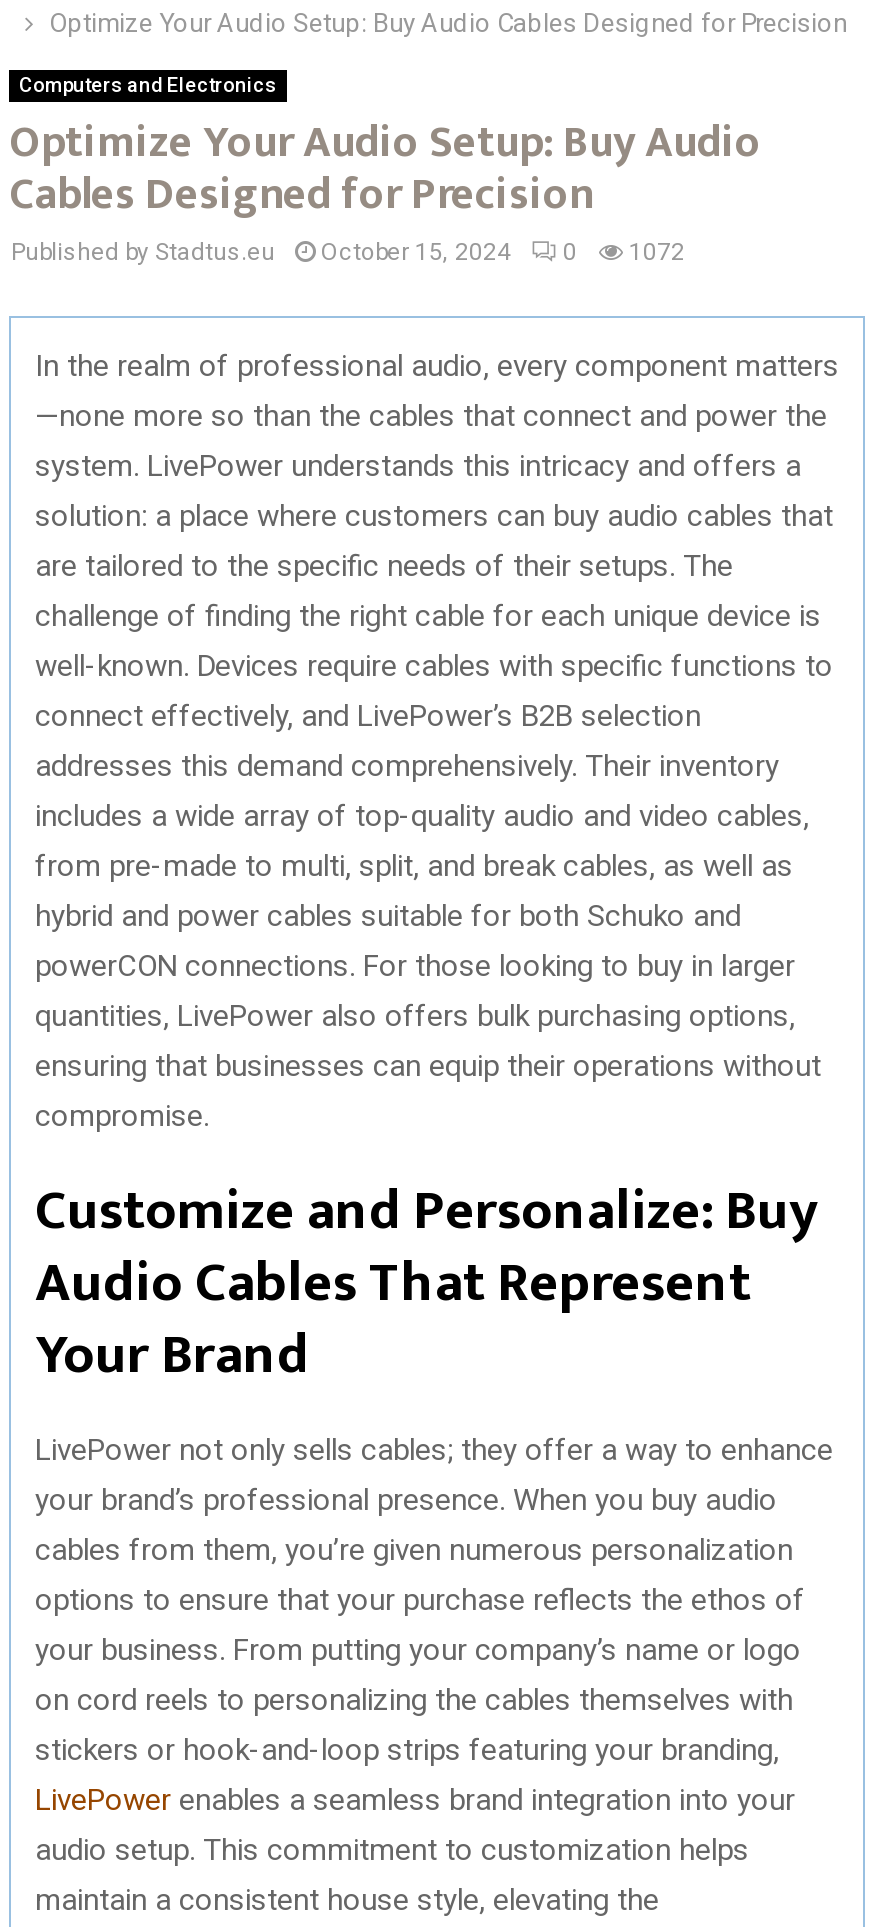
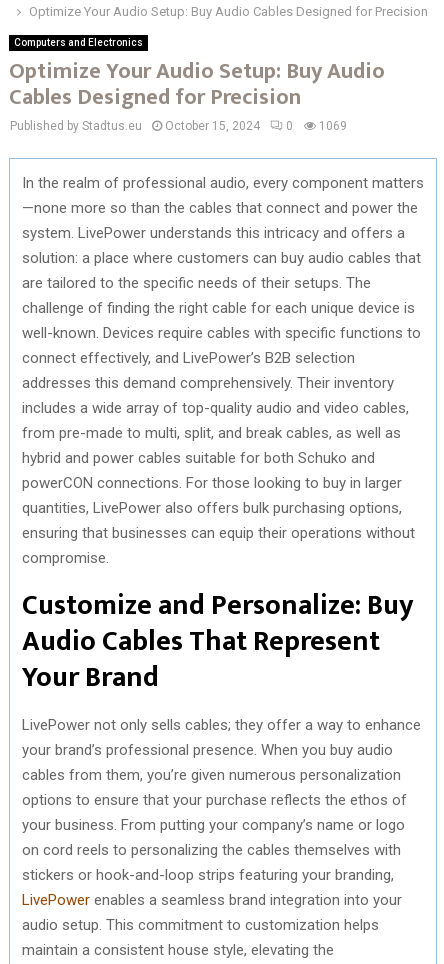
- Published by Stadtus.eu October 15, 2024 0 1072
+ Published by Stadtus.eu October 15, 2024 0 1069
